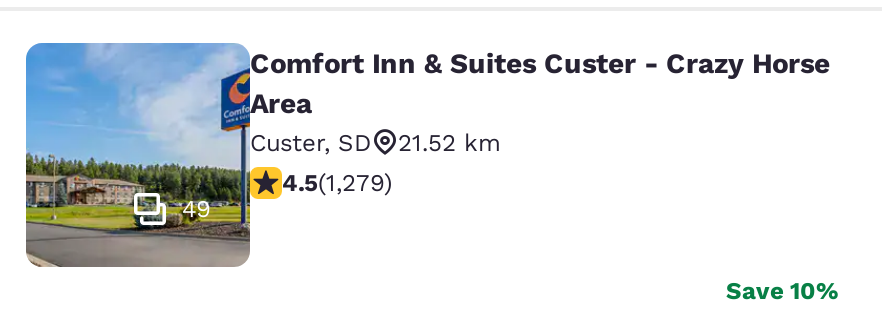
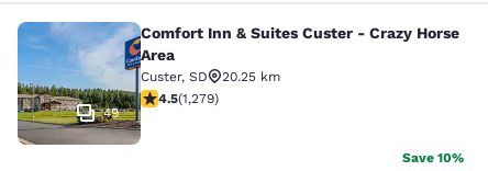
- Custer, SD 21.52 km
+ Custer, SD 20.25 km
